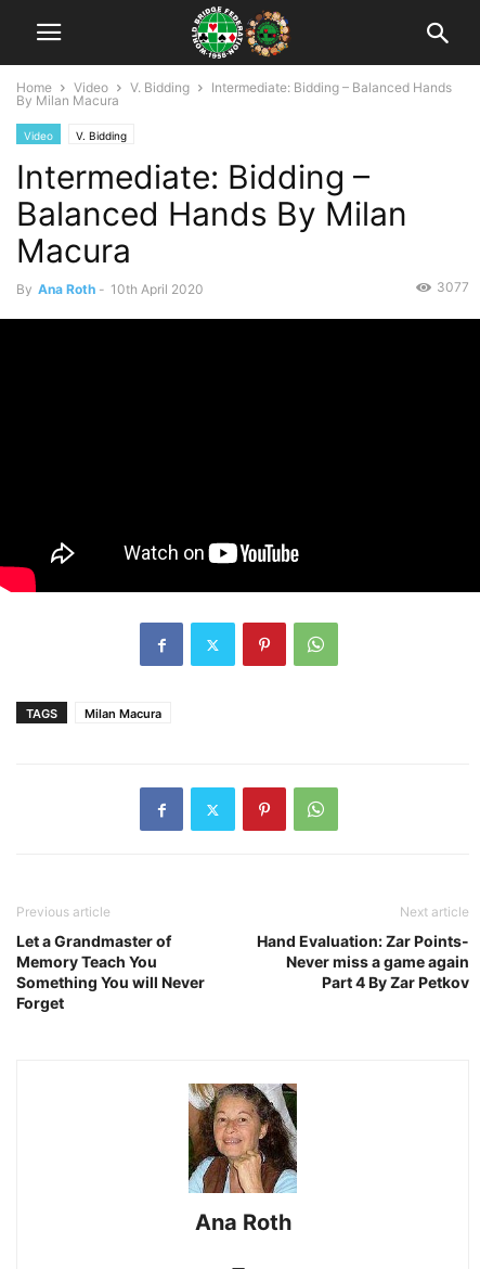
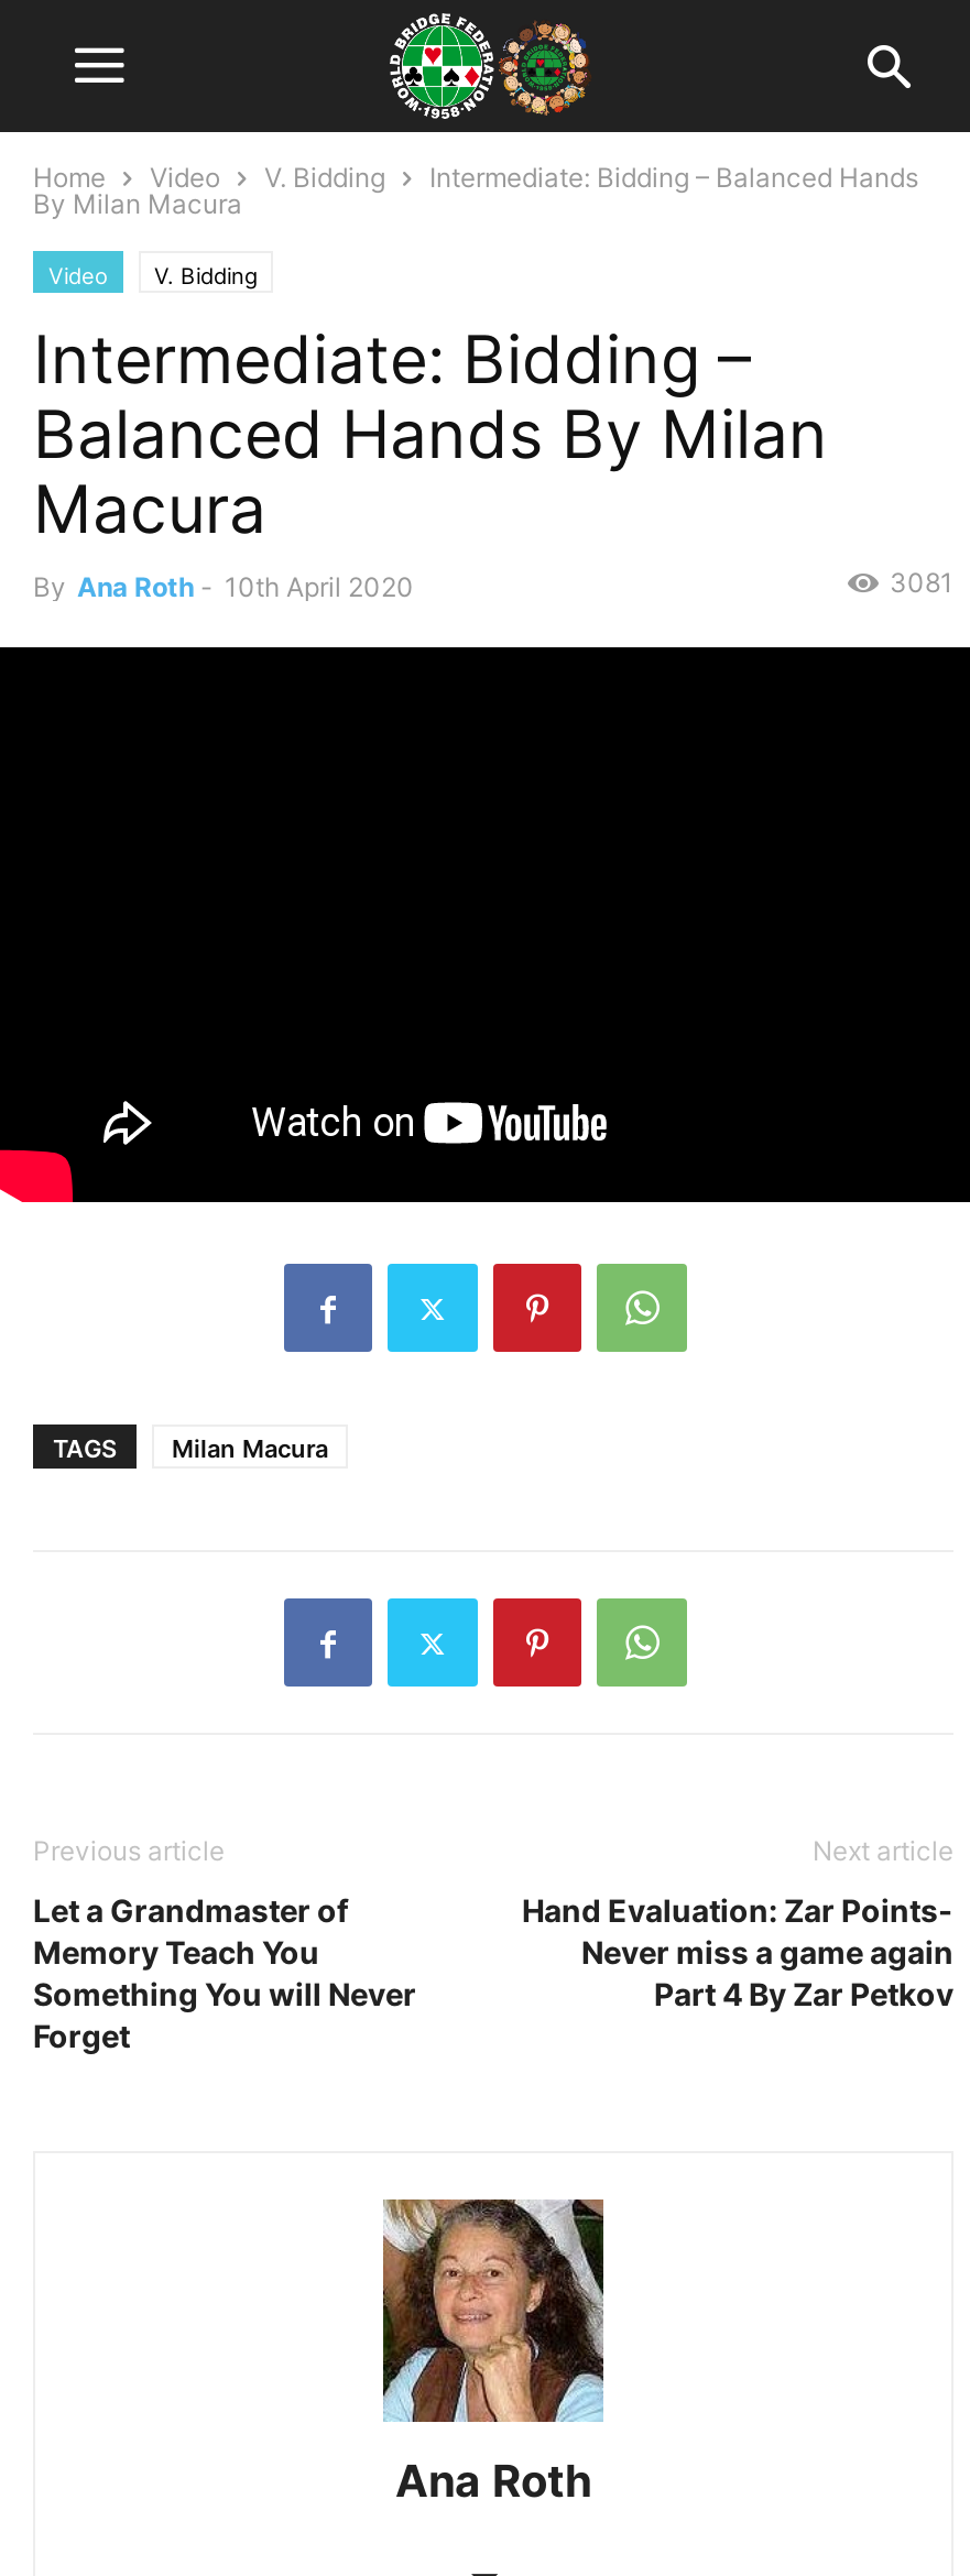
- 3077
+ 3081
